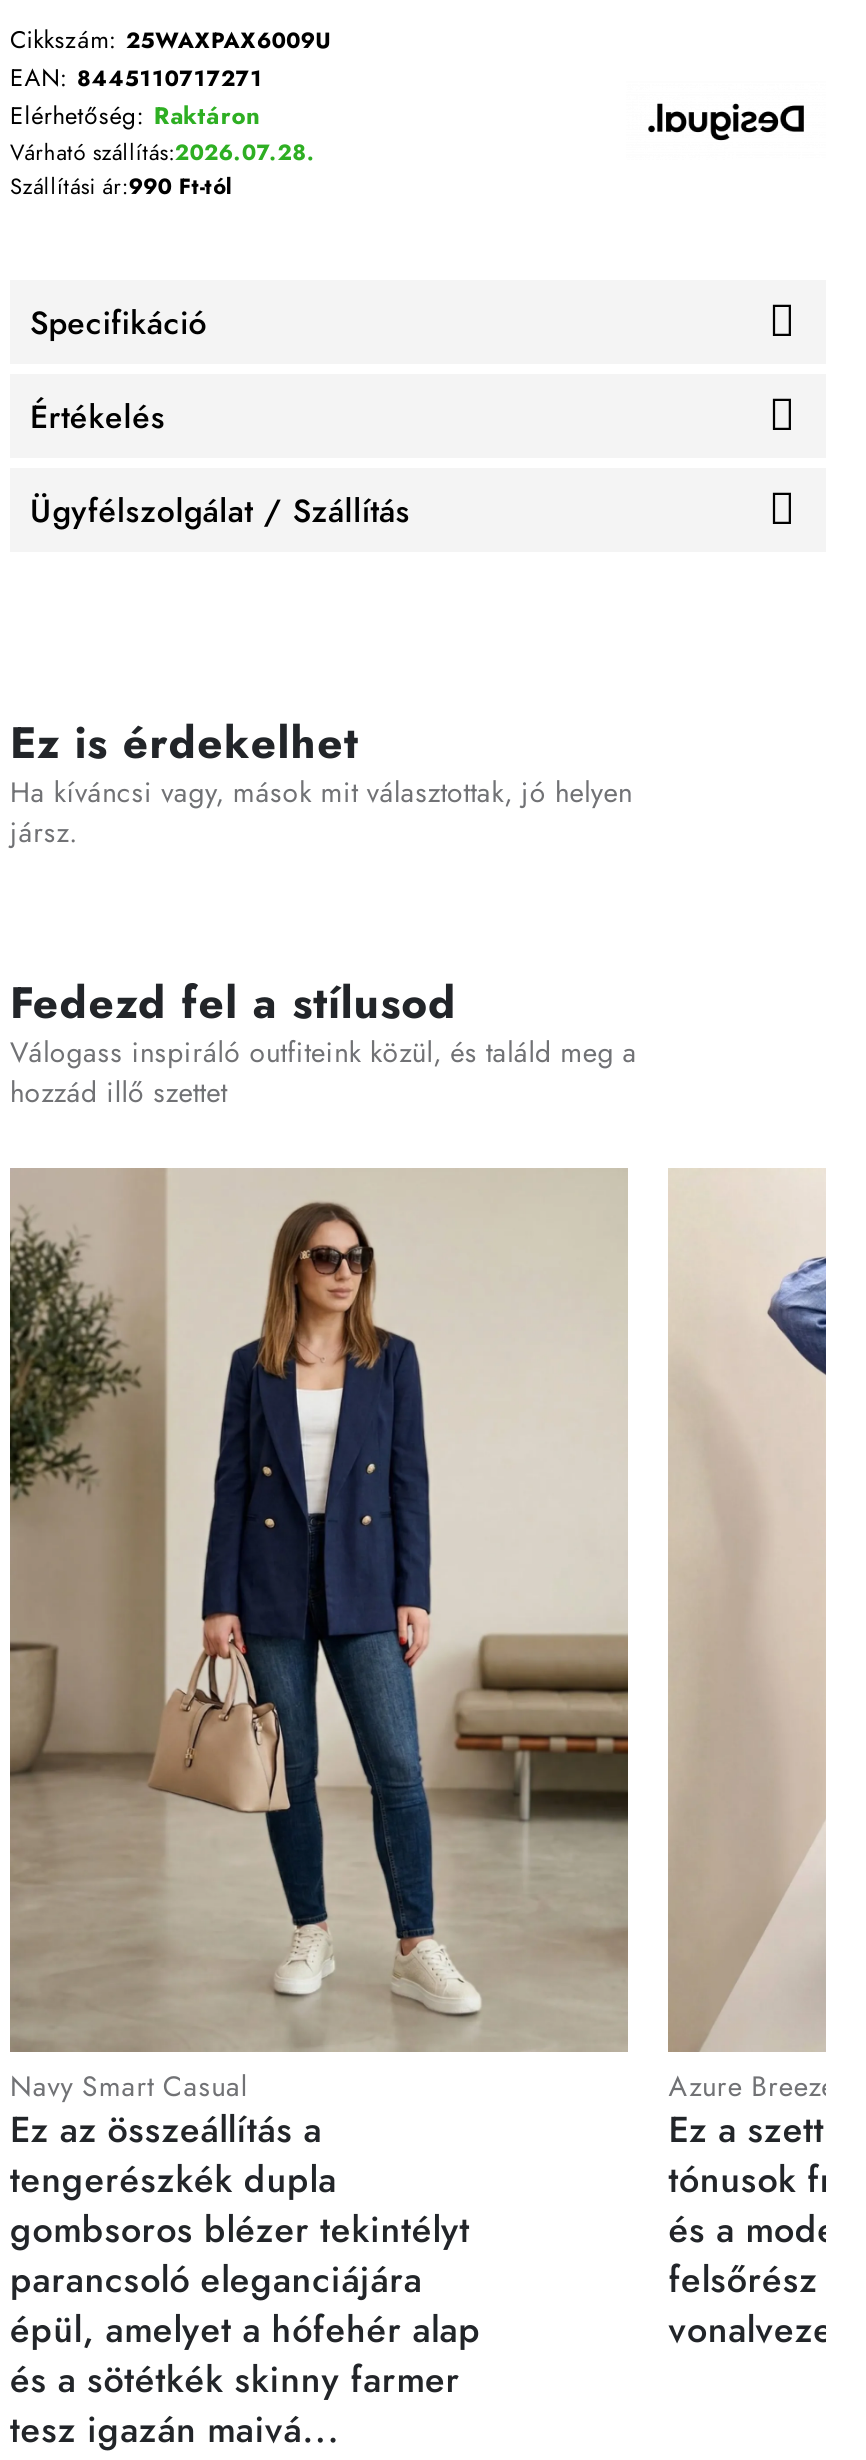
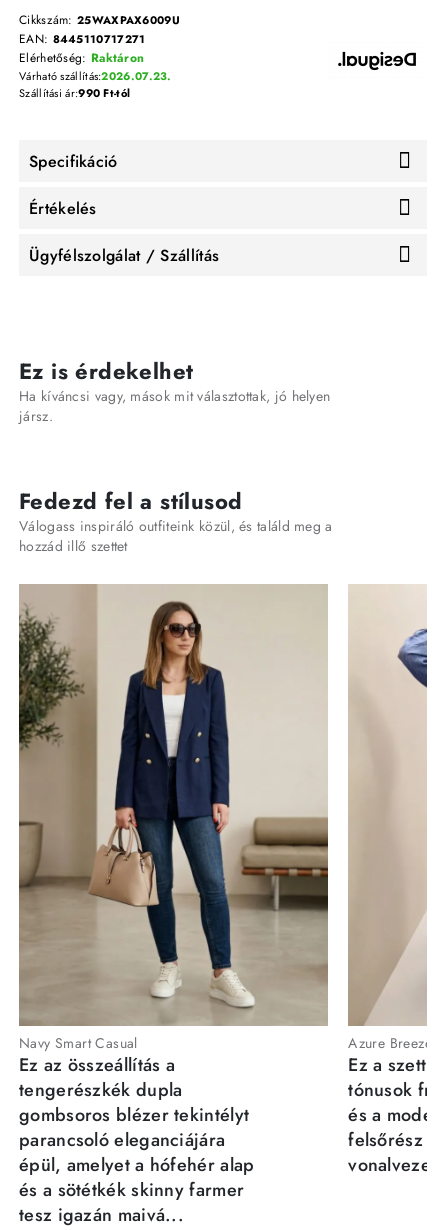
- Várható szállítás:2026.07.28.
+ Várható szállítás:2026.07.23.
